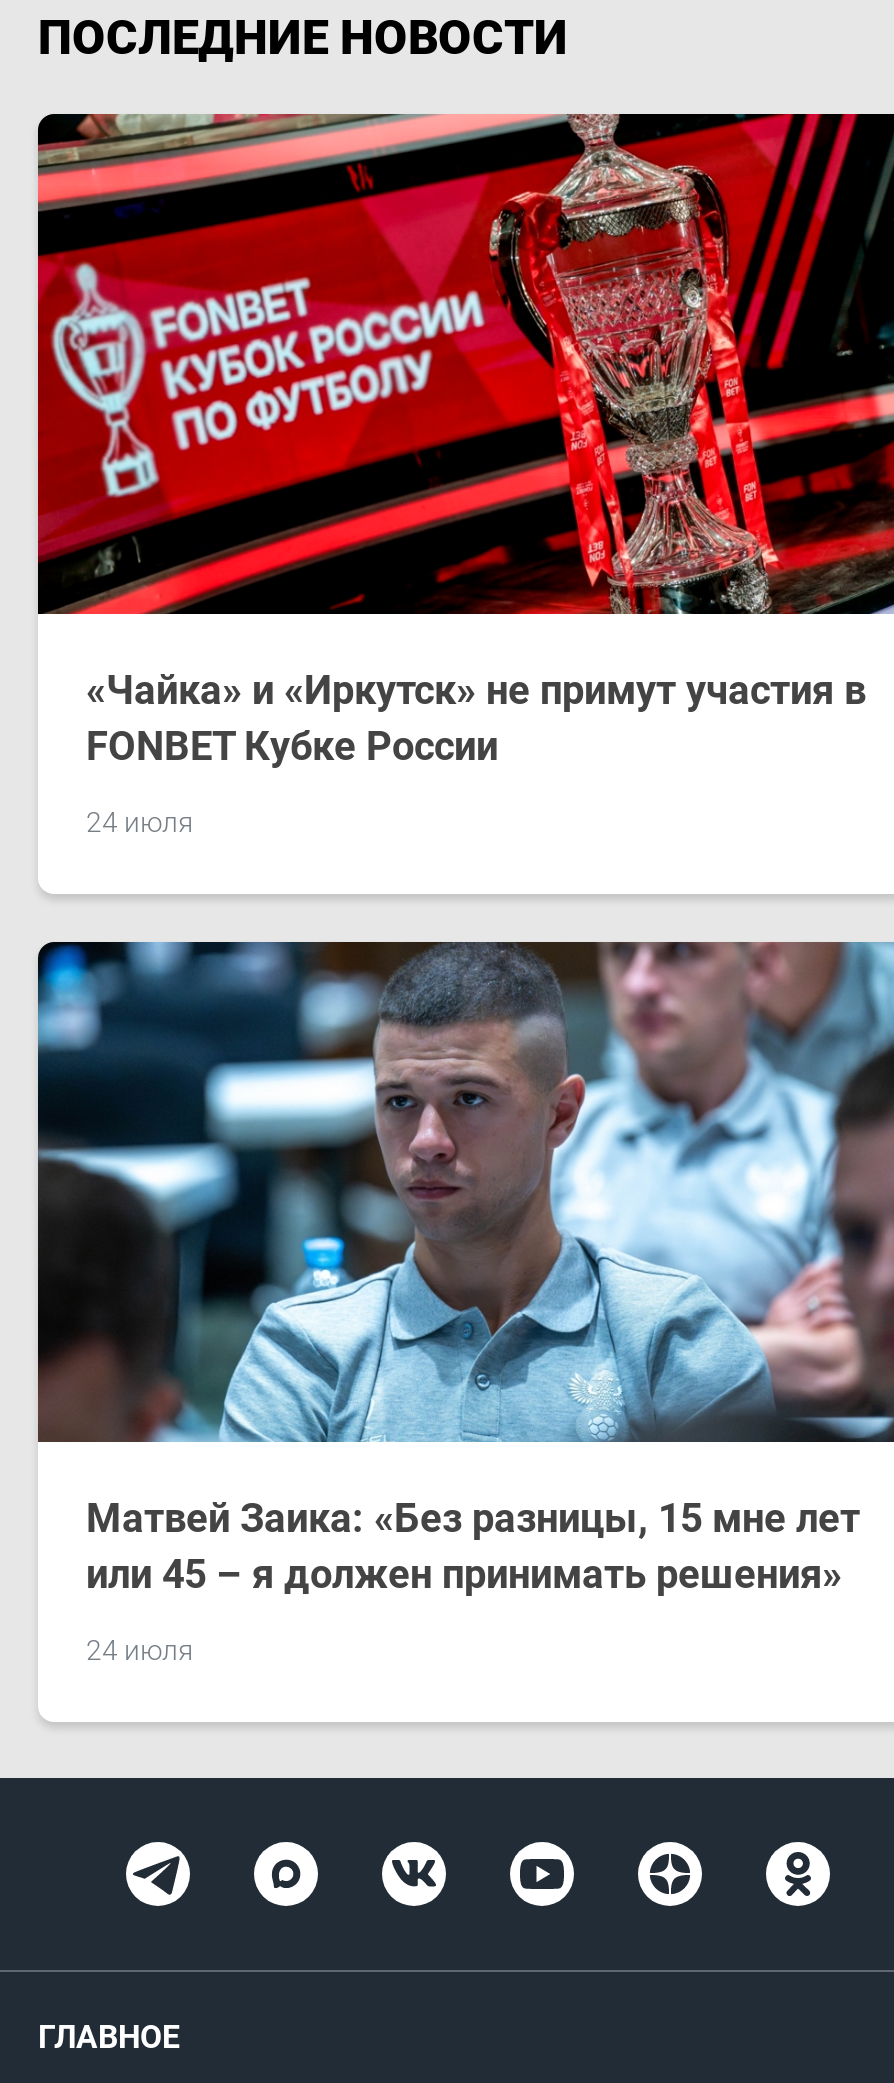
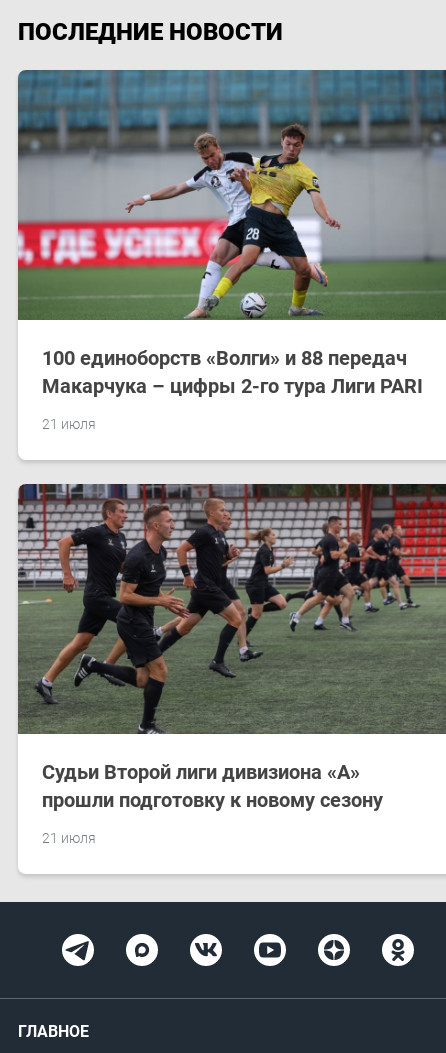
- [image]
- «Чайка» и «Иркутск» не примут участия в
- FONBET Кубке России
+ [image]
+ 100 единоборств «Волги» и 88 передач
+ Макарчука – цифры 2-го тура Лиги PARI

- 24 июля
+ 21 июля

- [image]
- Матвей Заика: «Без разницы, 15 мне лет
- или 45 – я должен принимать решения»
+ [image]
+ Судьи Второй лиги дивизиона «А»
+ прошли подготовку к новому сезону

- 24 июля
+ 21 июля
